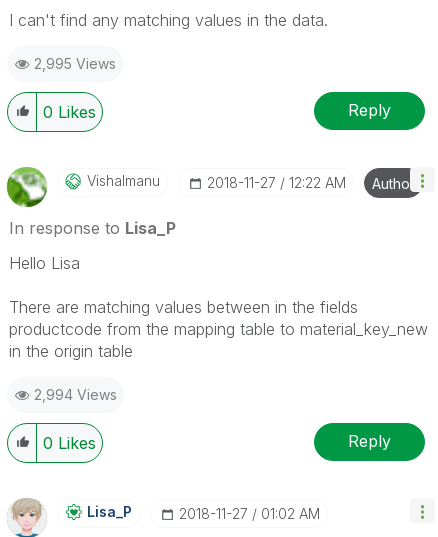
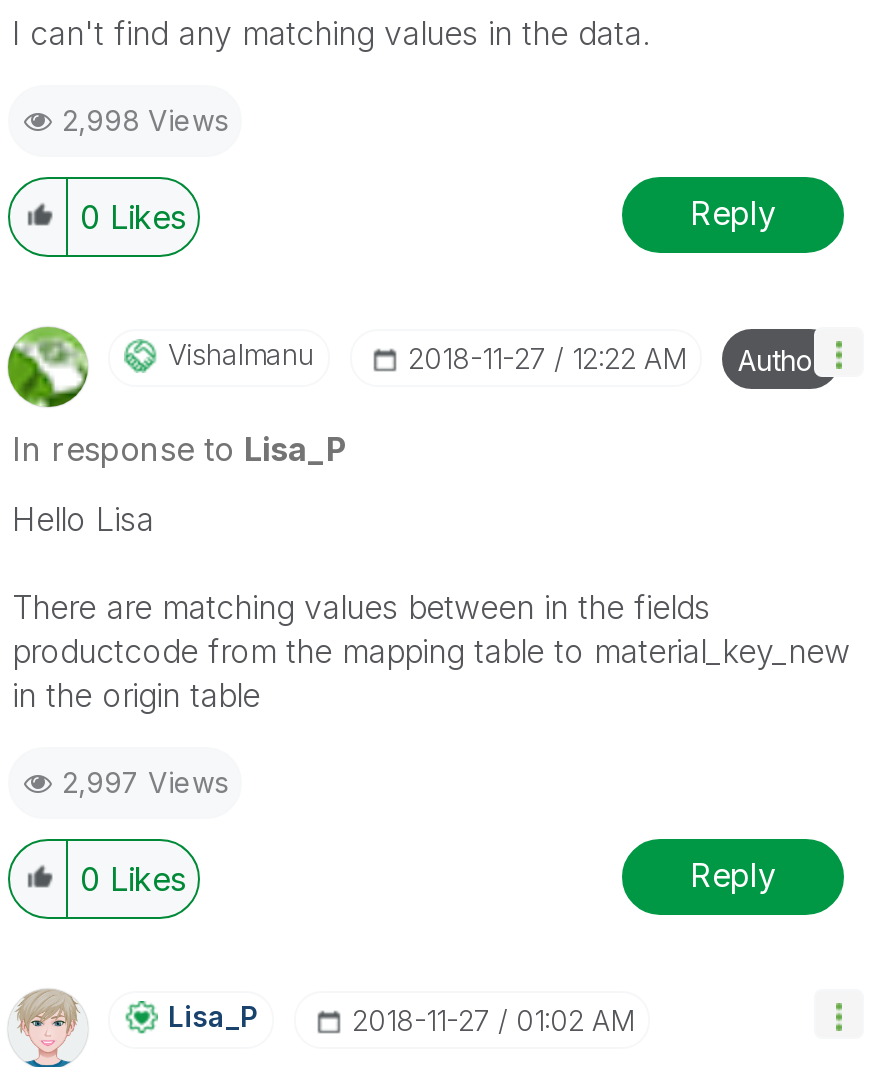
- 2,995 Views
+ 2,998 Views

- 2,994 Views
+ 2,997 Views
